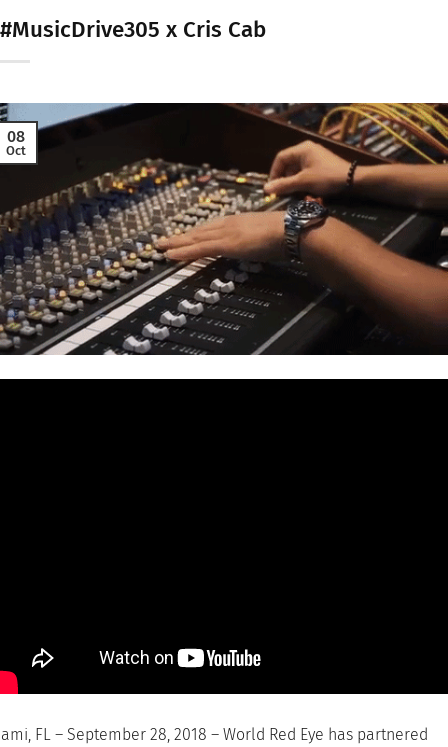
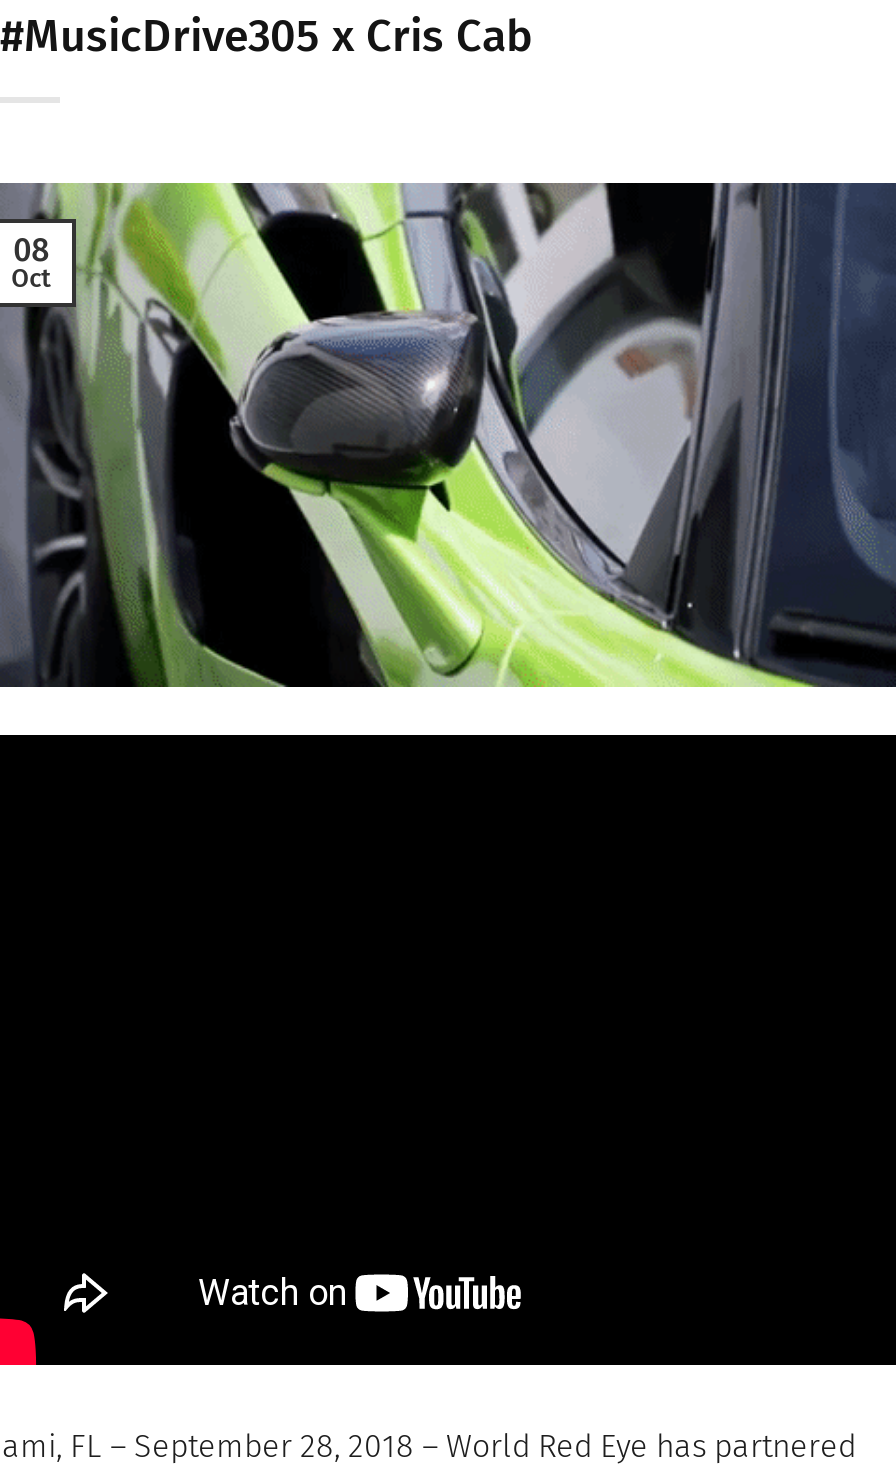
- [image]
+ [image]
